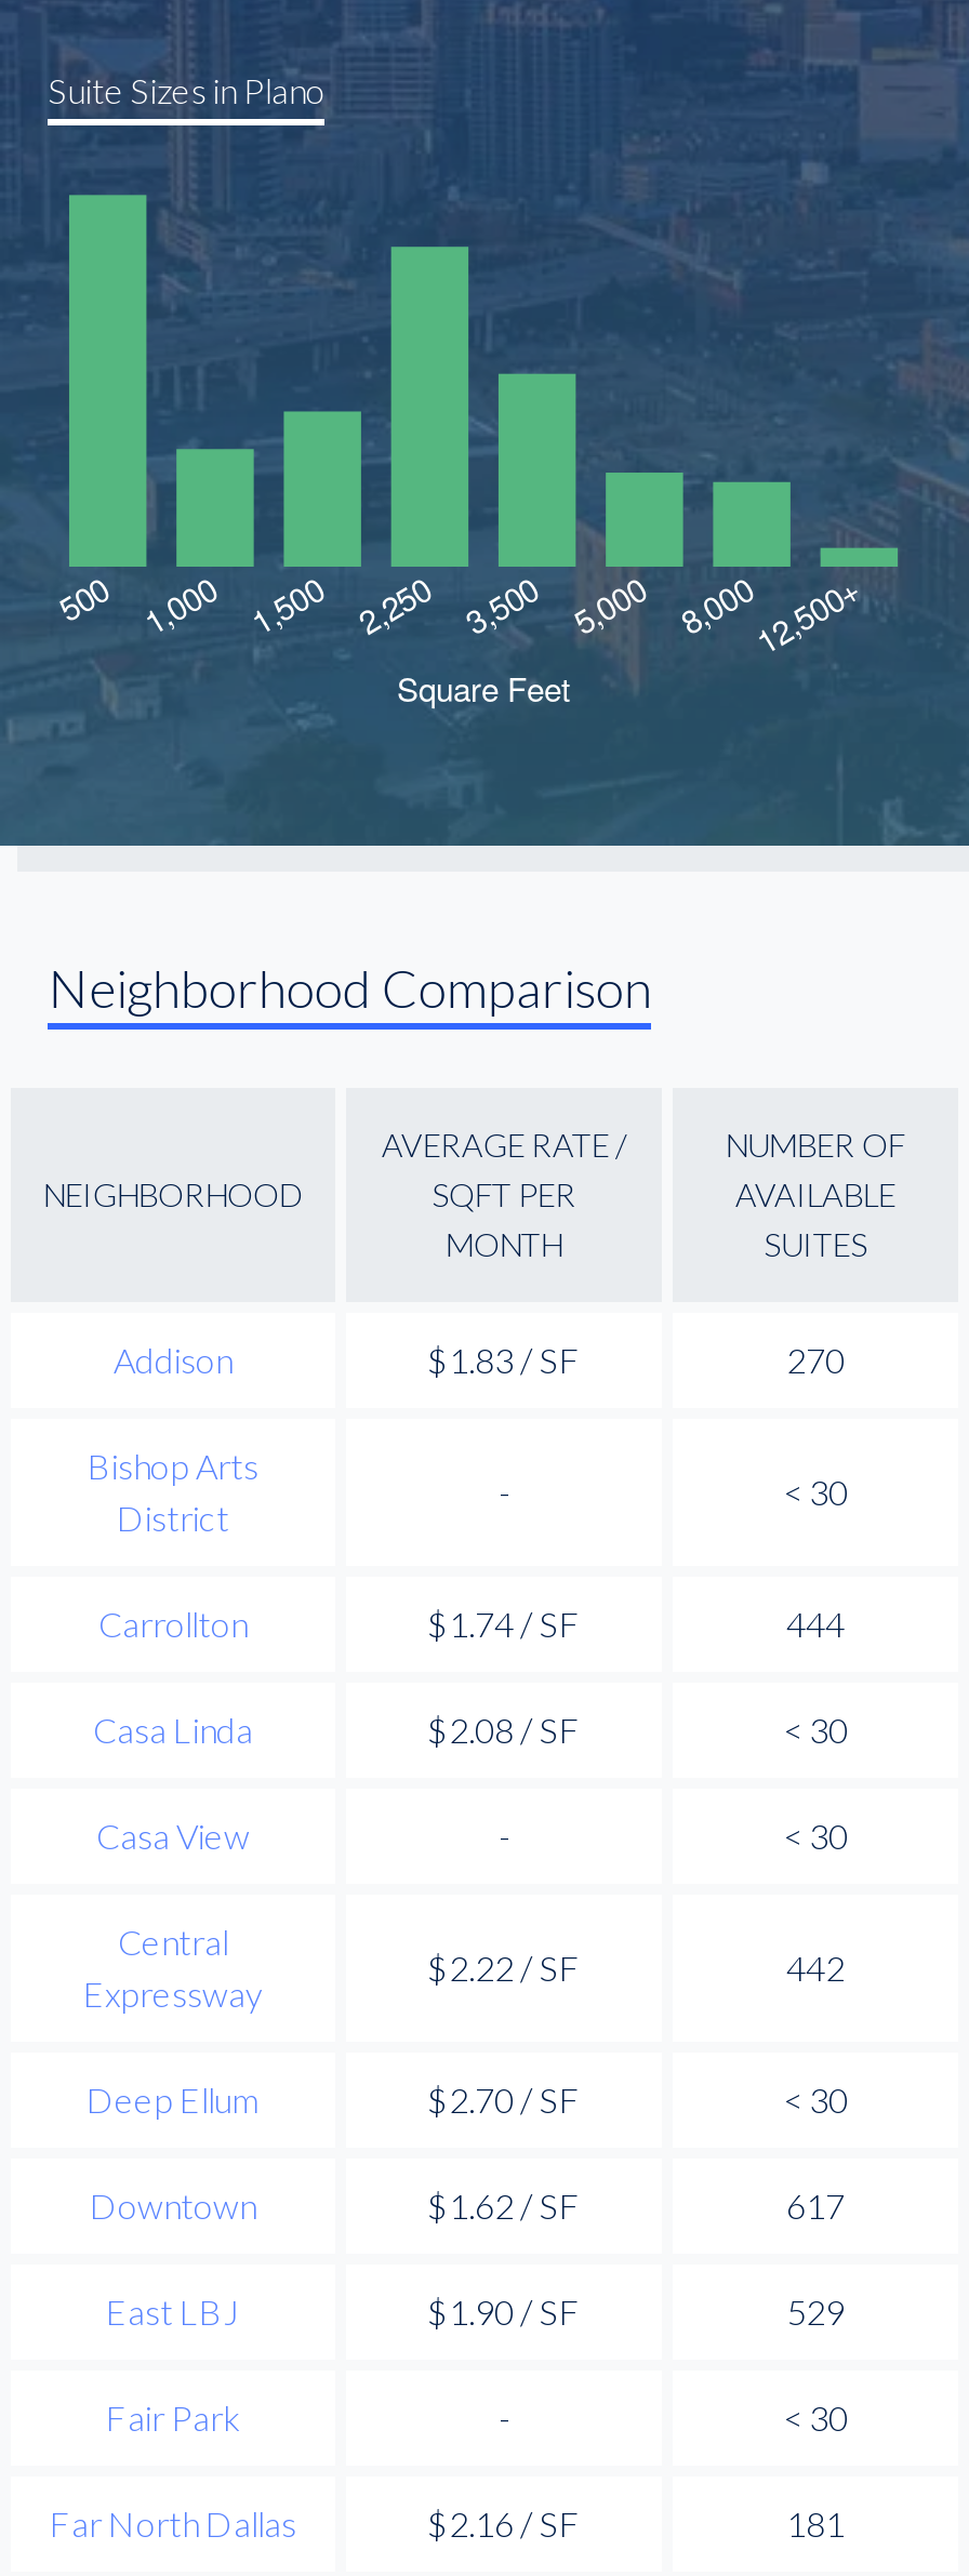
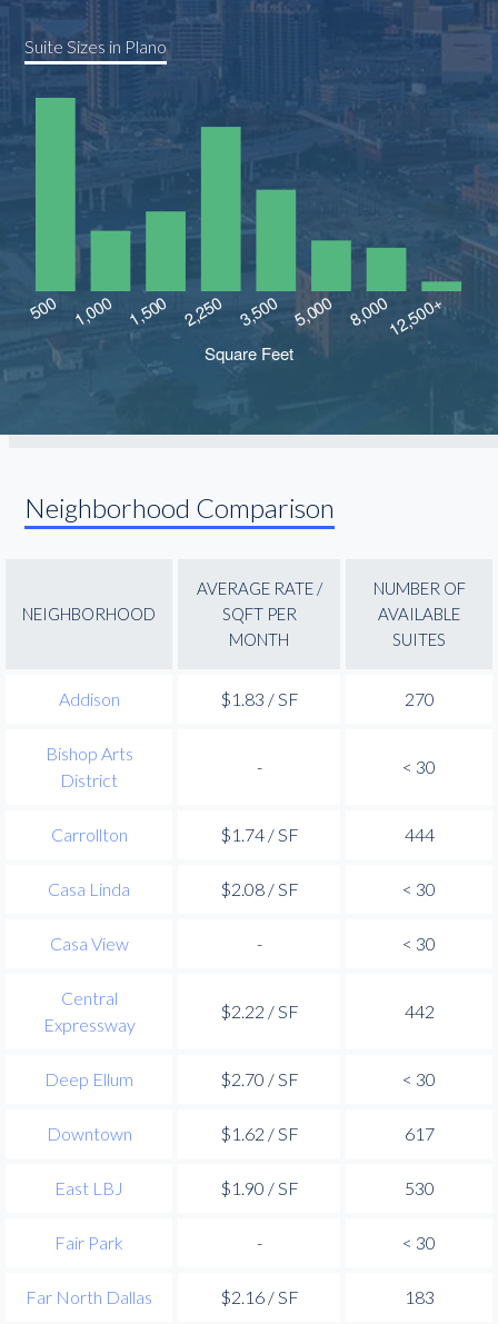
- 529
+ 530

- 181
+ 183
